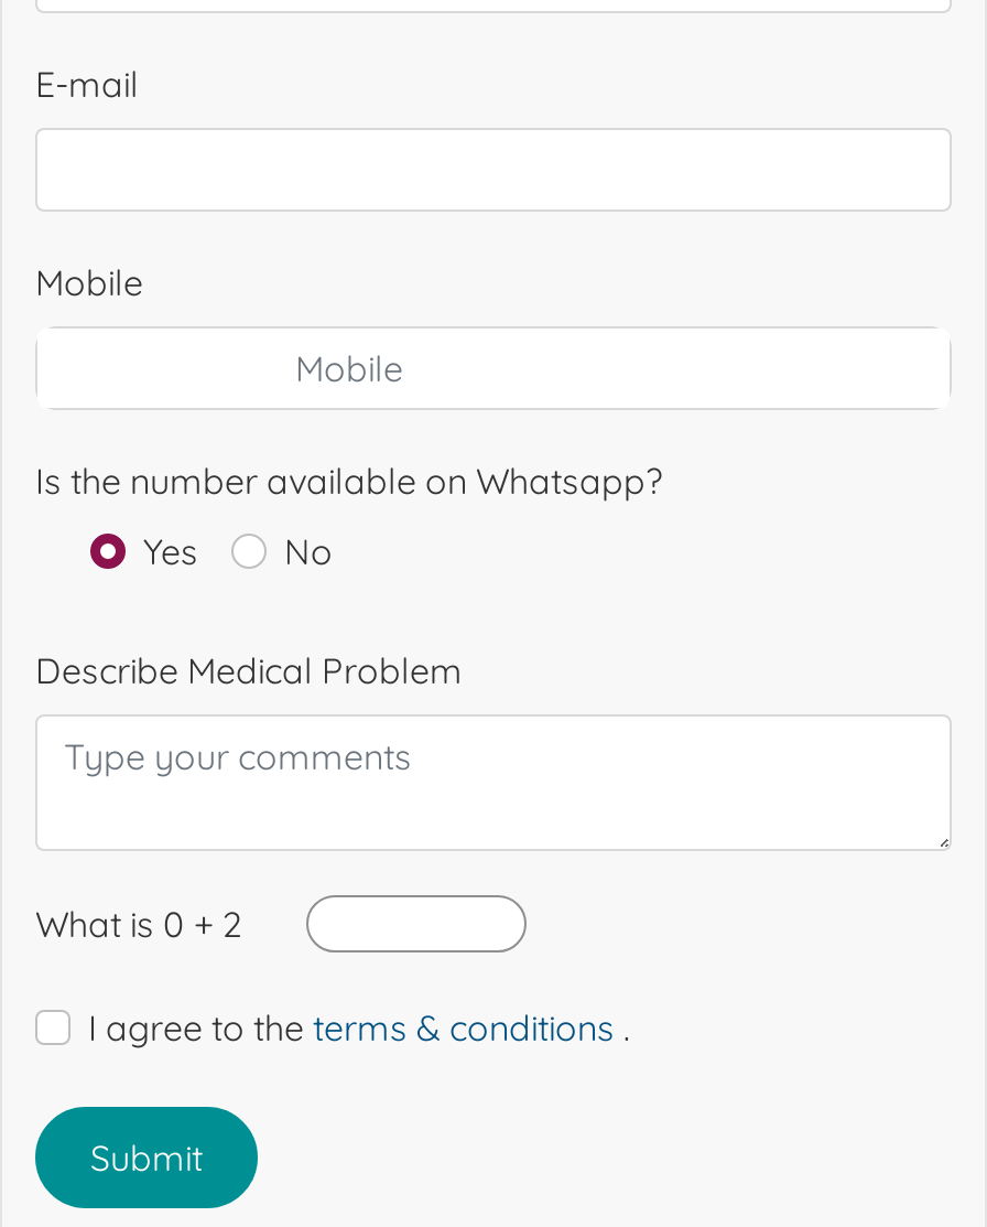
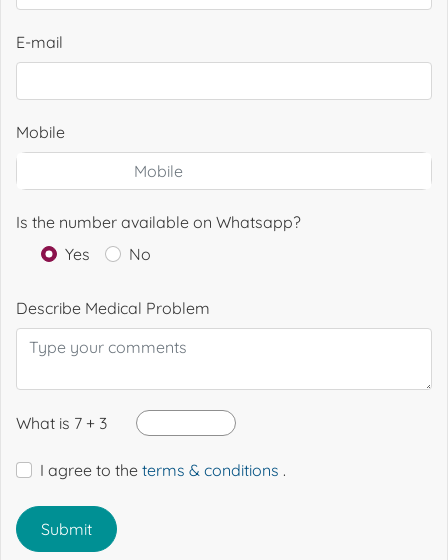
- What is 0 + 2
+ What is 7 + 3
